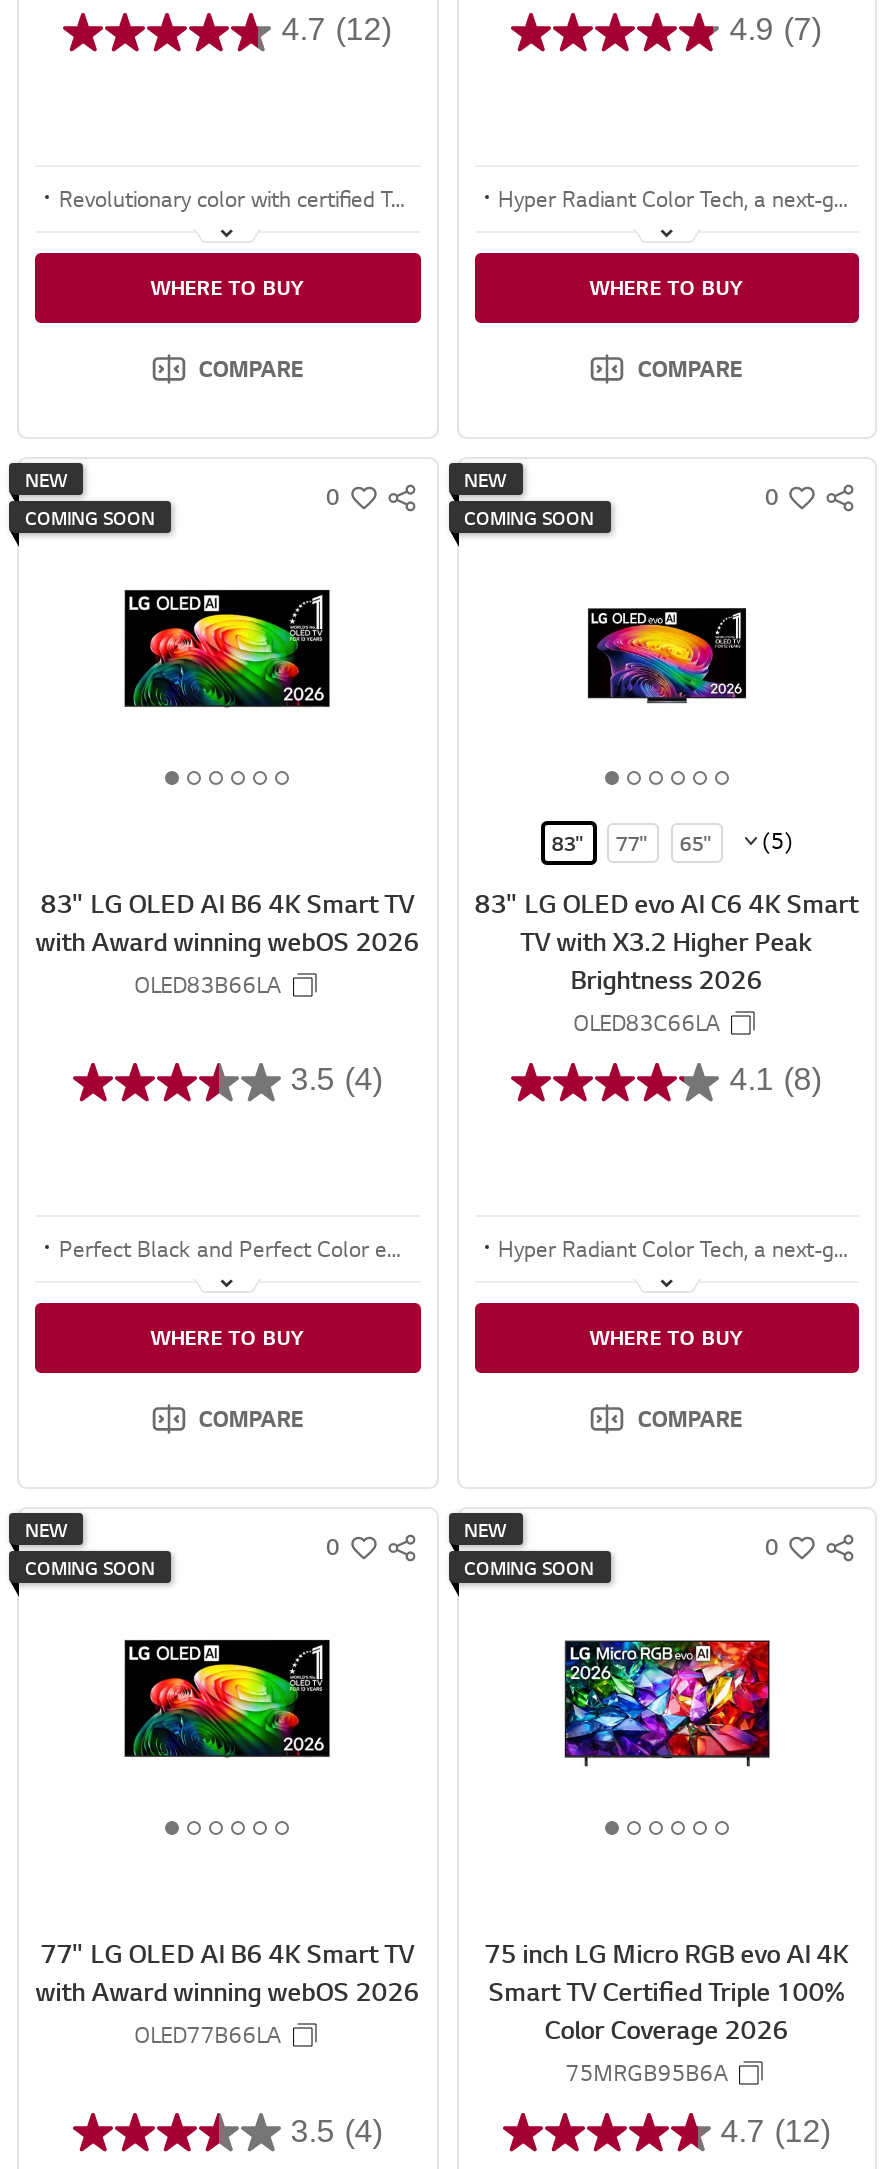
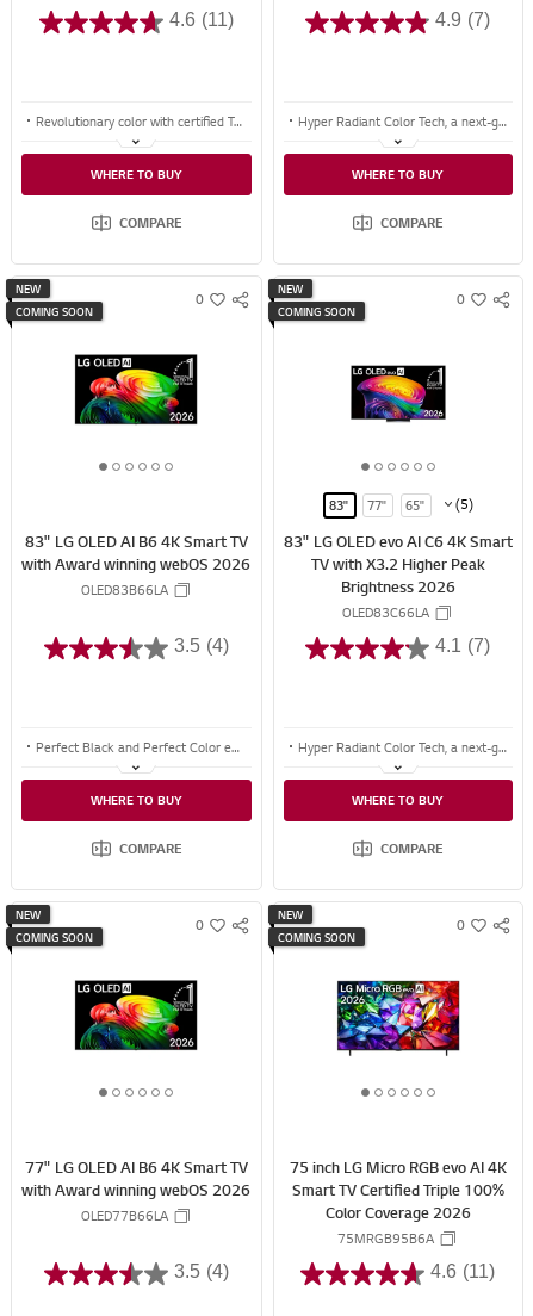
- 4.7 (12)
+ 4.6 (11)

- 4.1 (8)
+ 4.1 (7)

- 4.7 (12)
+ 4.6 (11)
